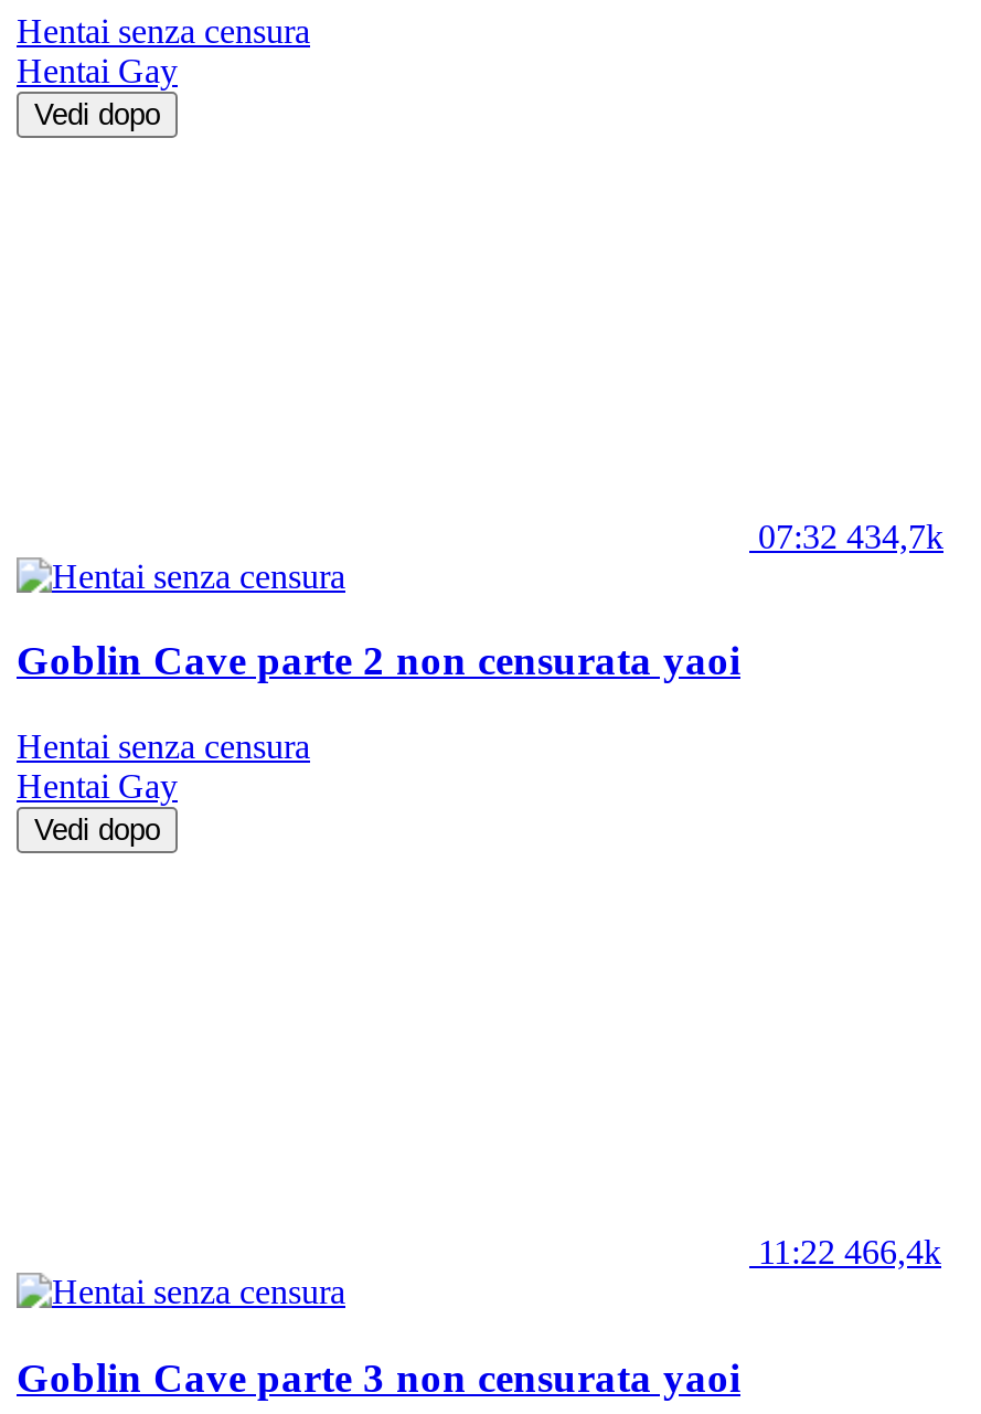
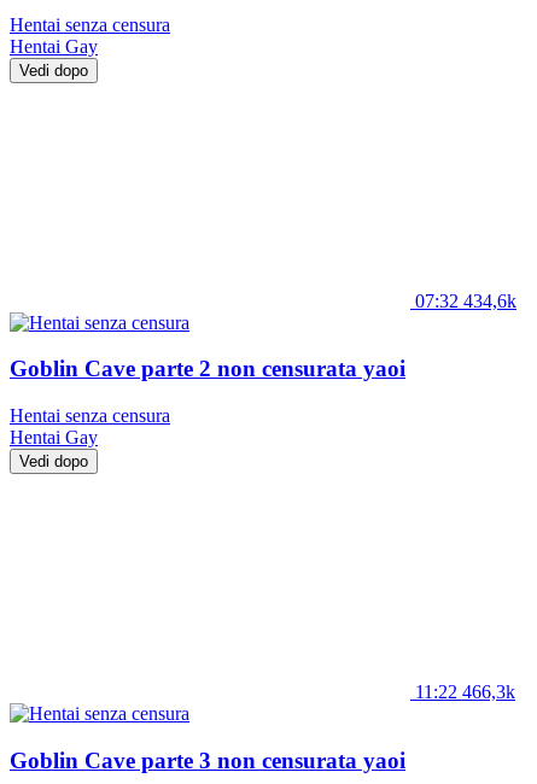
- 07:32 434,7k
+ 07:32 434,6k

- 11:22 466,4k
+ 11:22 466,3k
